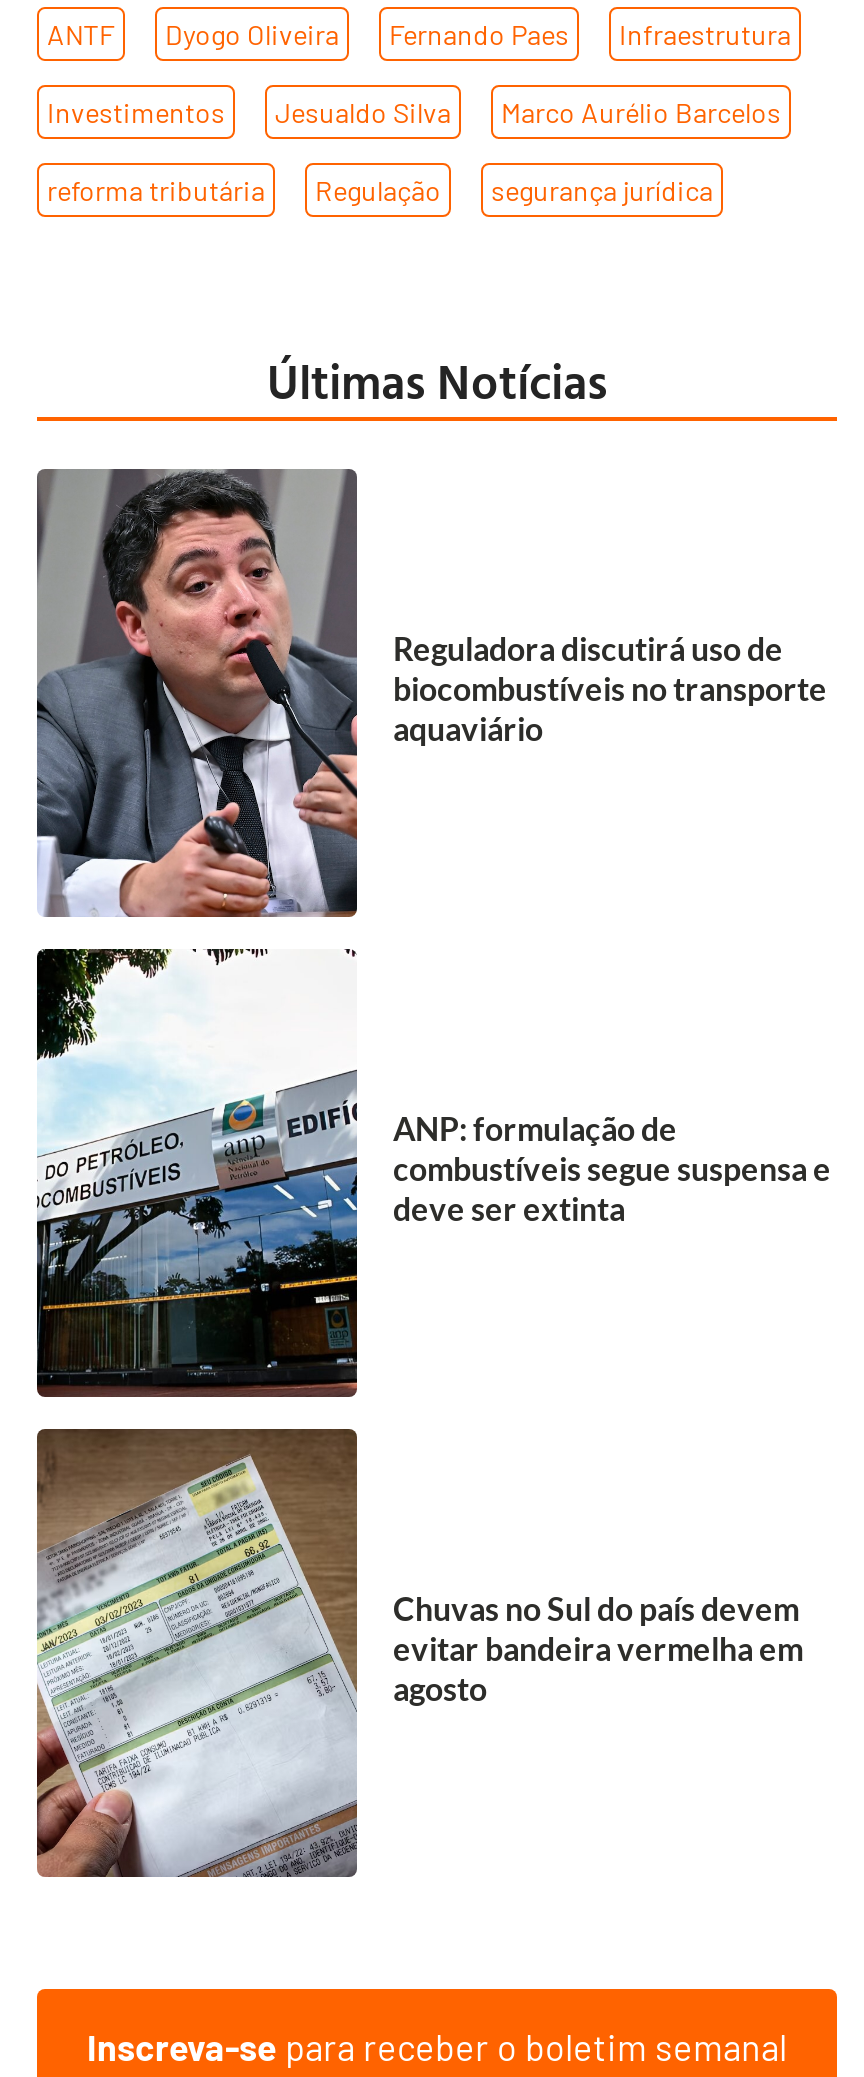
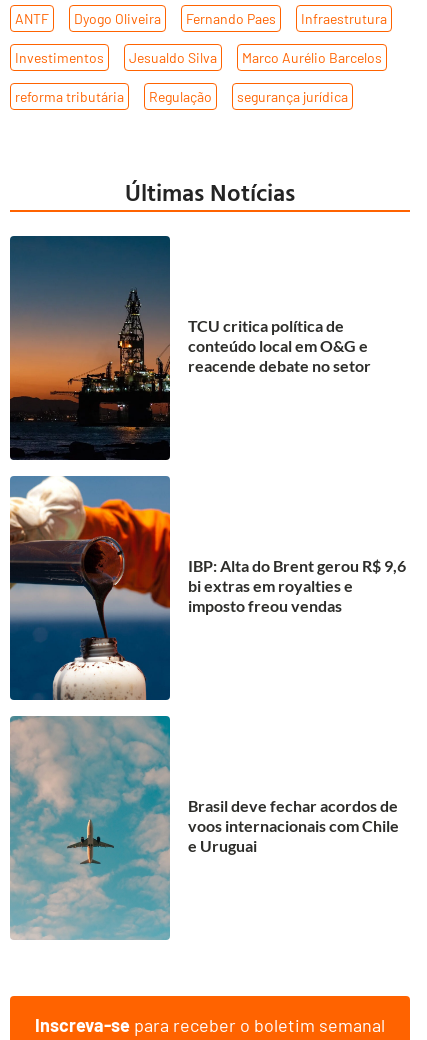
- [image]
- Reguladora discutirá uso de
- biocombustíveis no transporte
- aquaviário
+ [image]
+ TCU critica política de
+ conteúdo local em O&G e
+ reacende debate no setor

- [image]
- ANP: formulação de
- combustíveis segue suspensa e
- deve ser extinta
+ [image]
+ IBP: Alta do Brent gerou R$ 9,6
+ bi extras em royalties e
+ imposto freou vendas

- [image]
- Chuvas no Sul do país devem
- evitar bandeira vermelha em
- agosto
+ [image]
+ Brasil deve fechar acordos de
+ voos internacionais com Chile
+ e Uruguai
